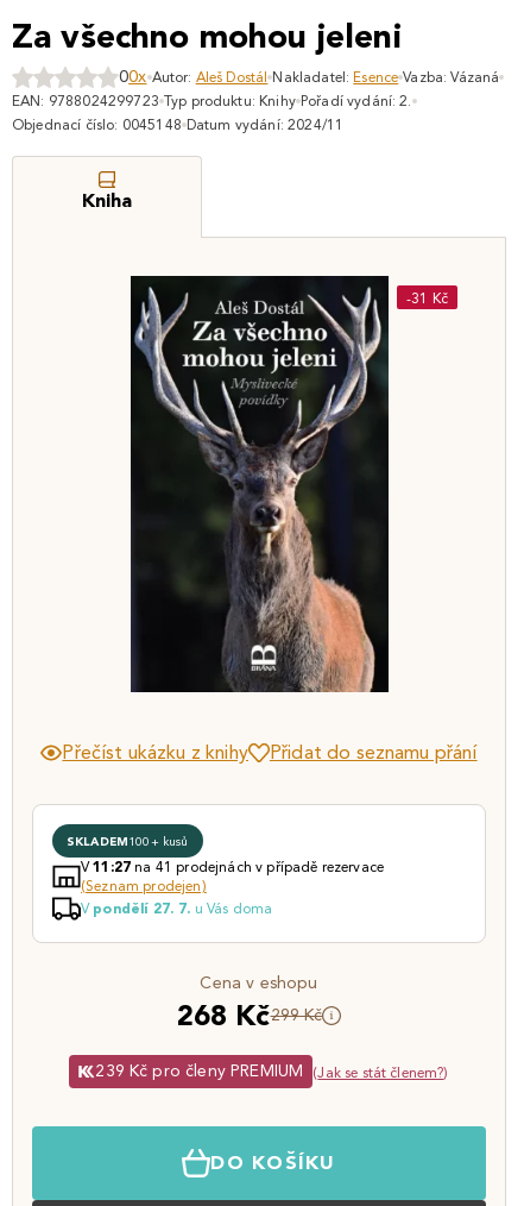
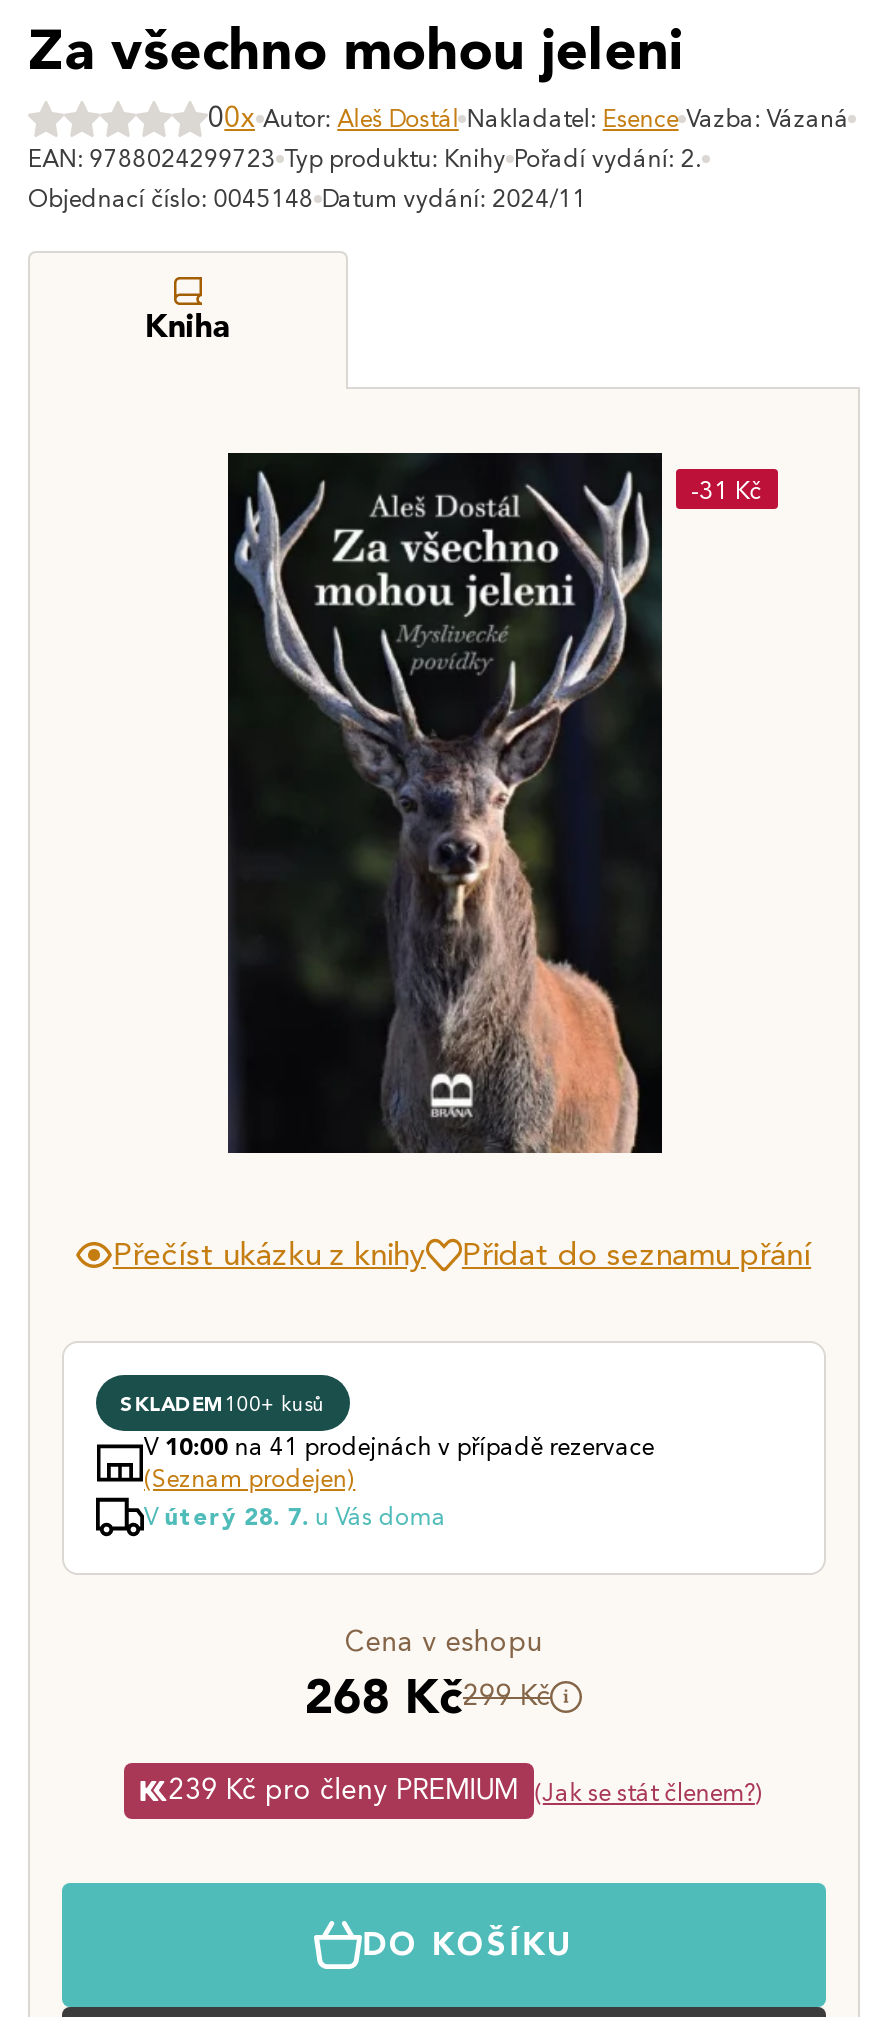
- V11:27na 41 prodejnách v případě rezervace
+ V10:00na 41 prodejnách v případě rezervace

- V pondělí 27. 7. u Vás doma
+ V úterý 28. 7. u Vás doma
